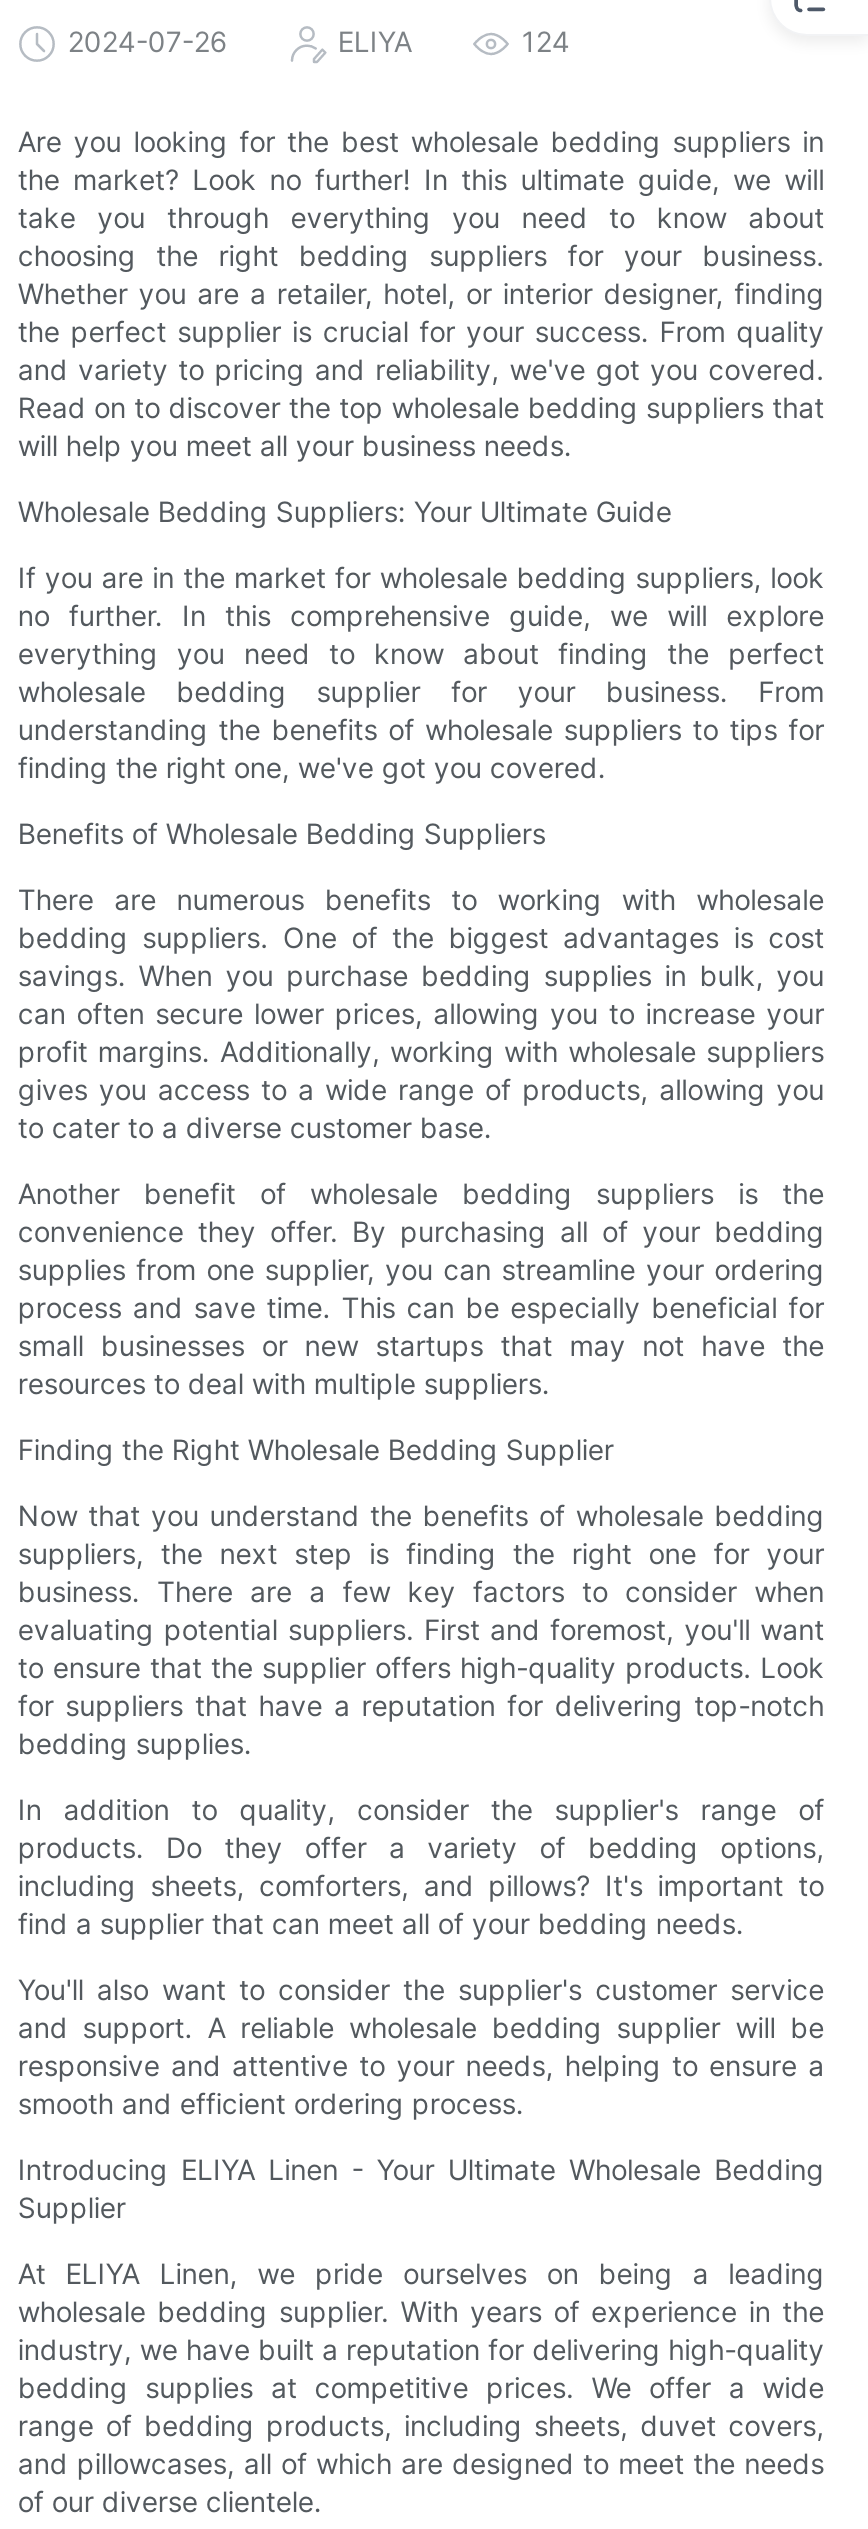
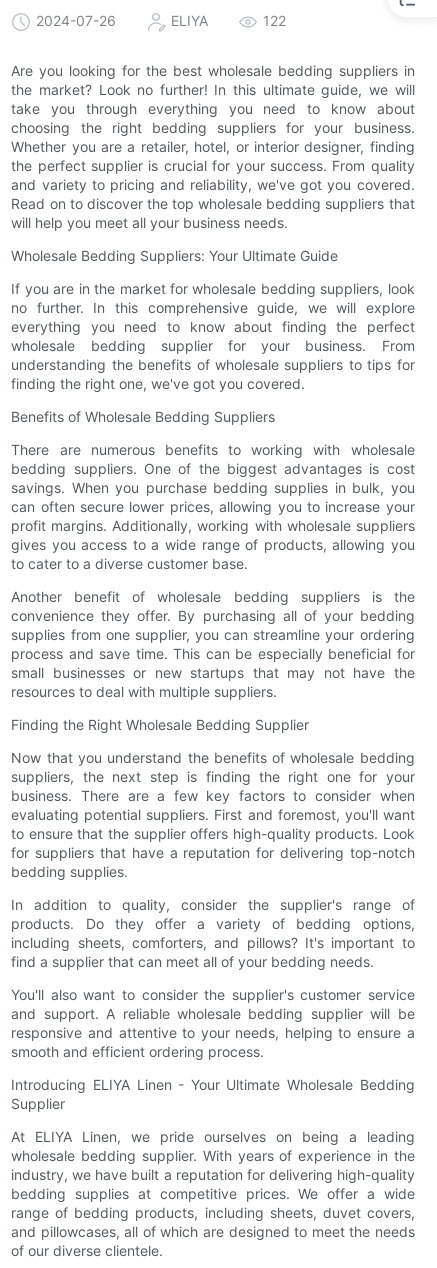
- 124
+ 122
